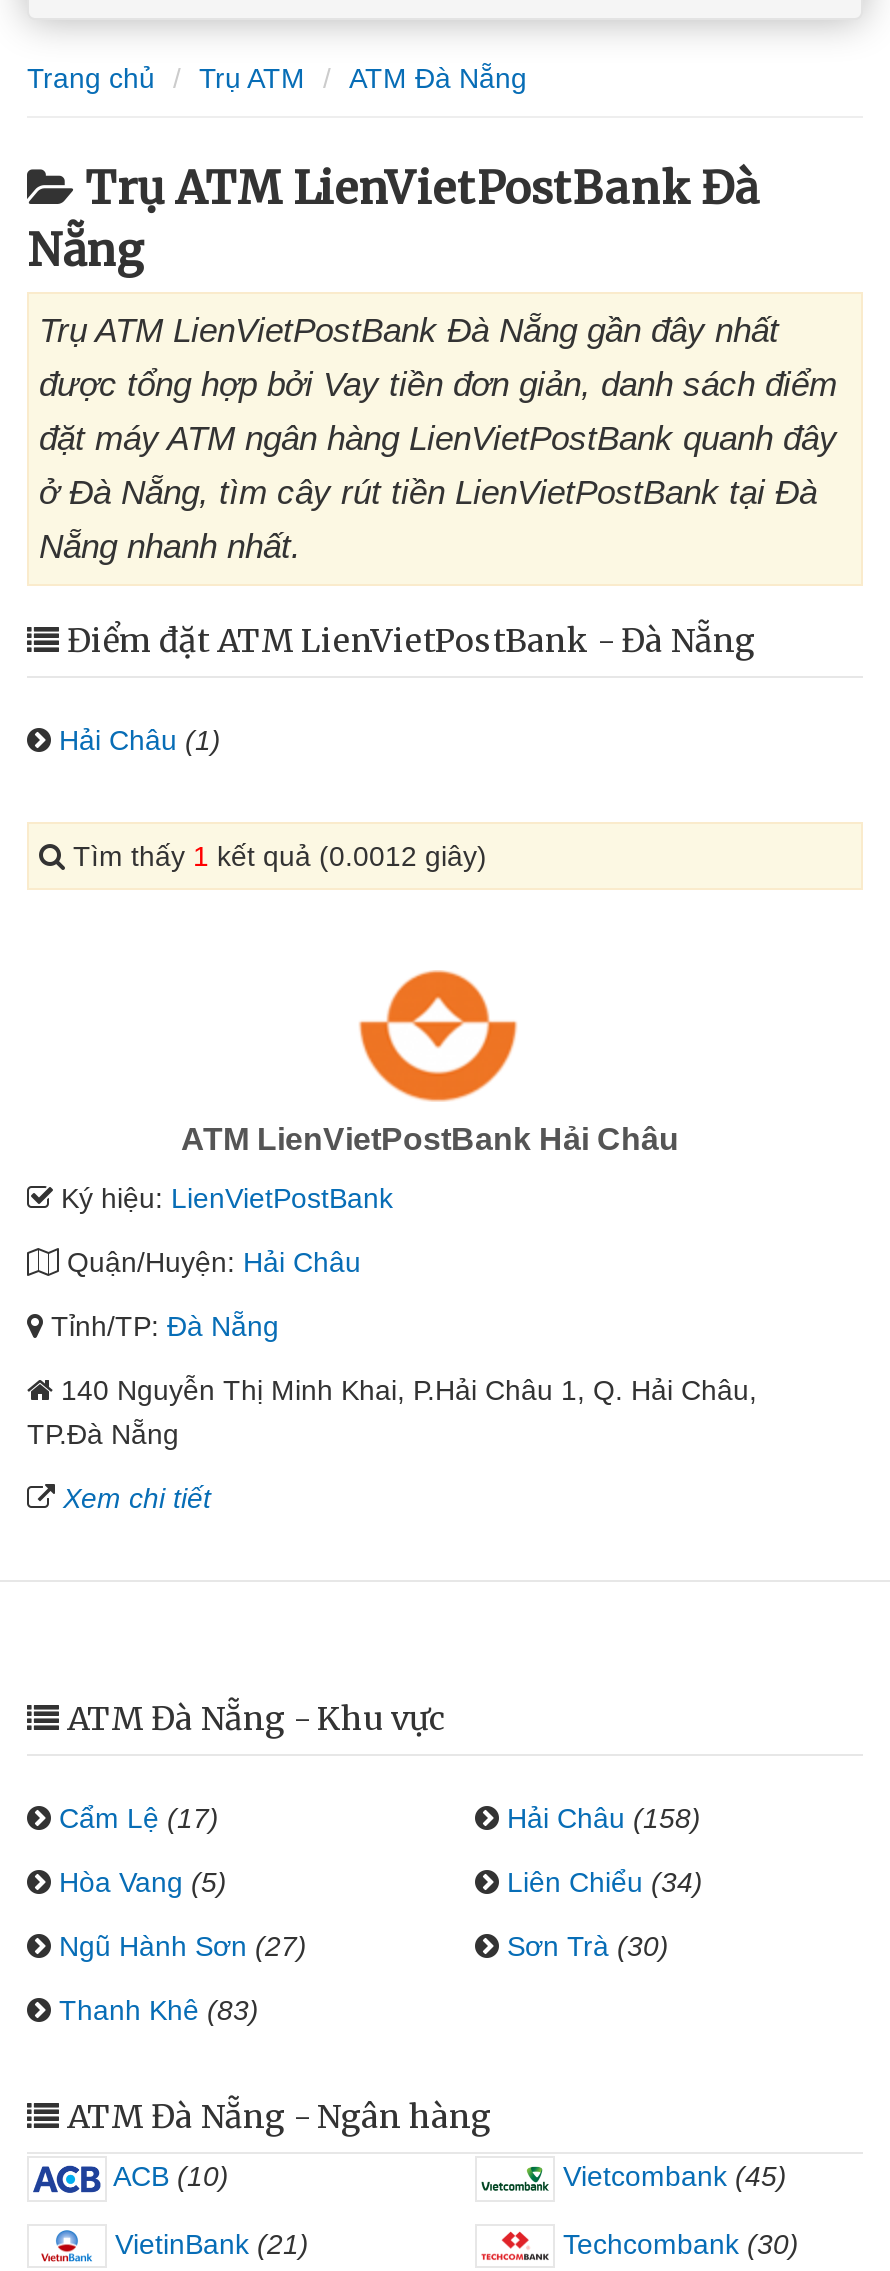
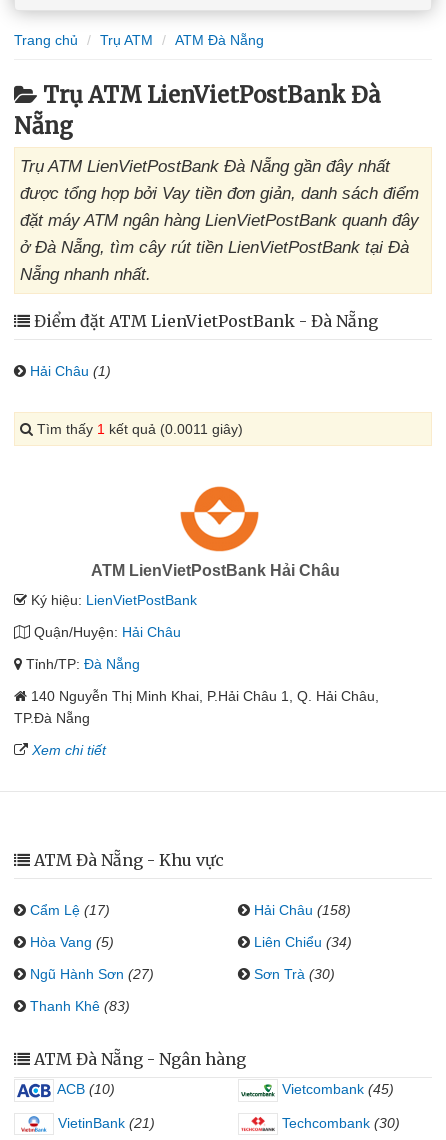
- Tìm thấy 1 kết quả (0.0012 giây)
+ Tìm thấy 1 kết quả (0.0011 giây)
